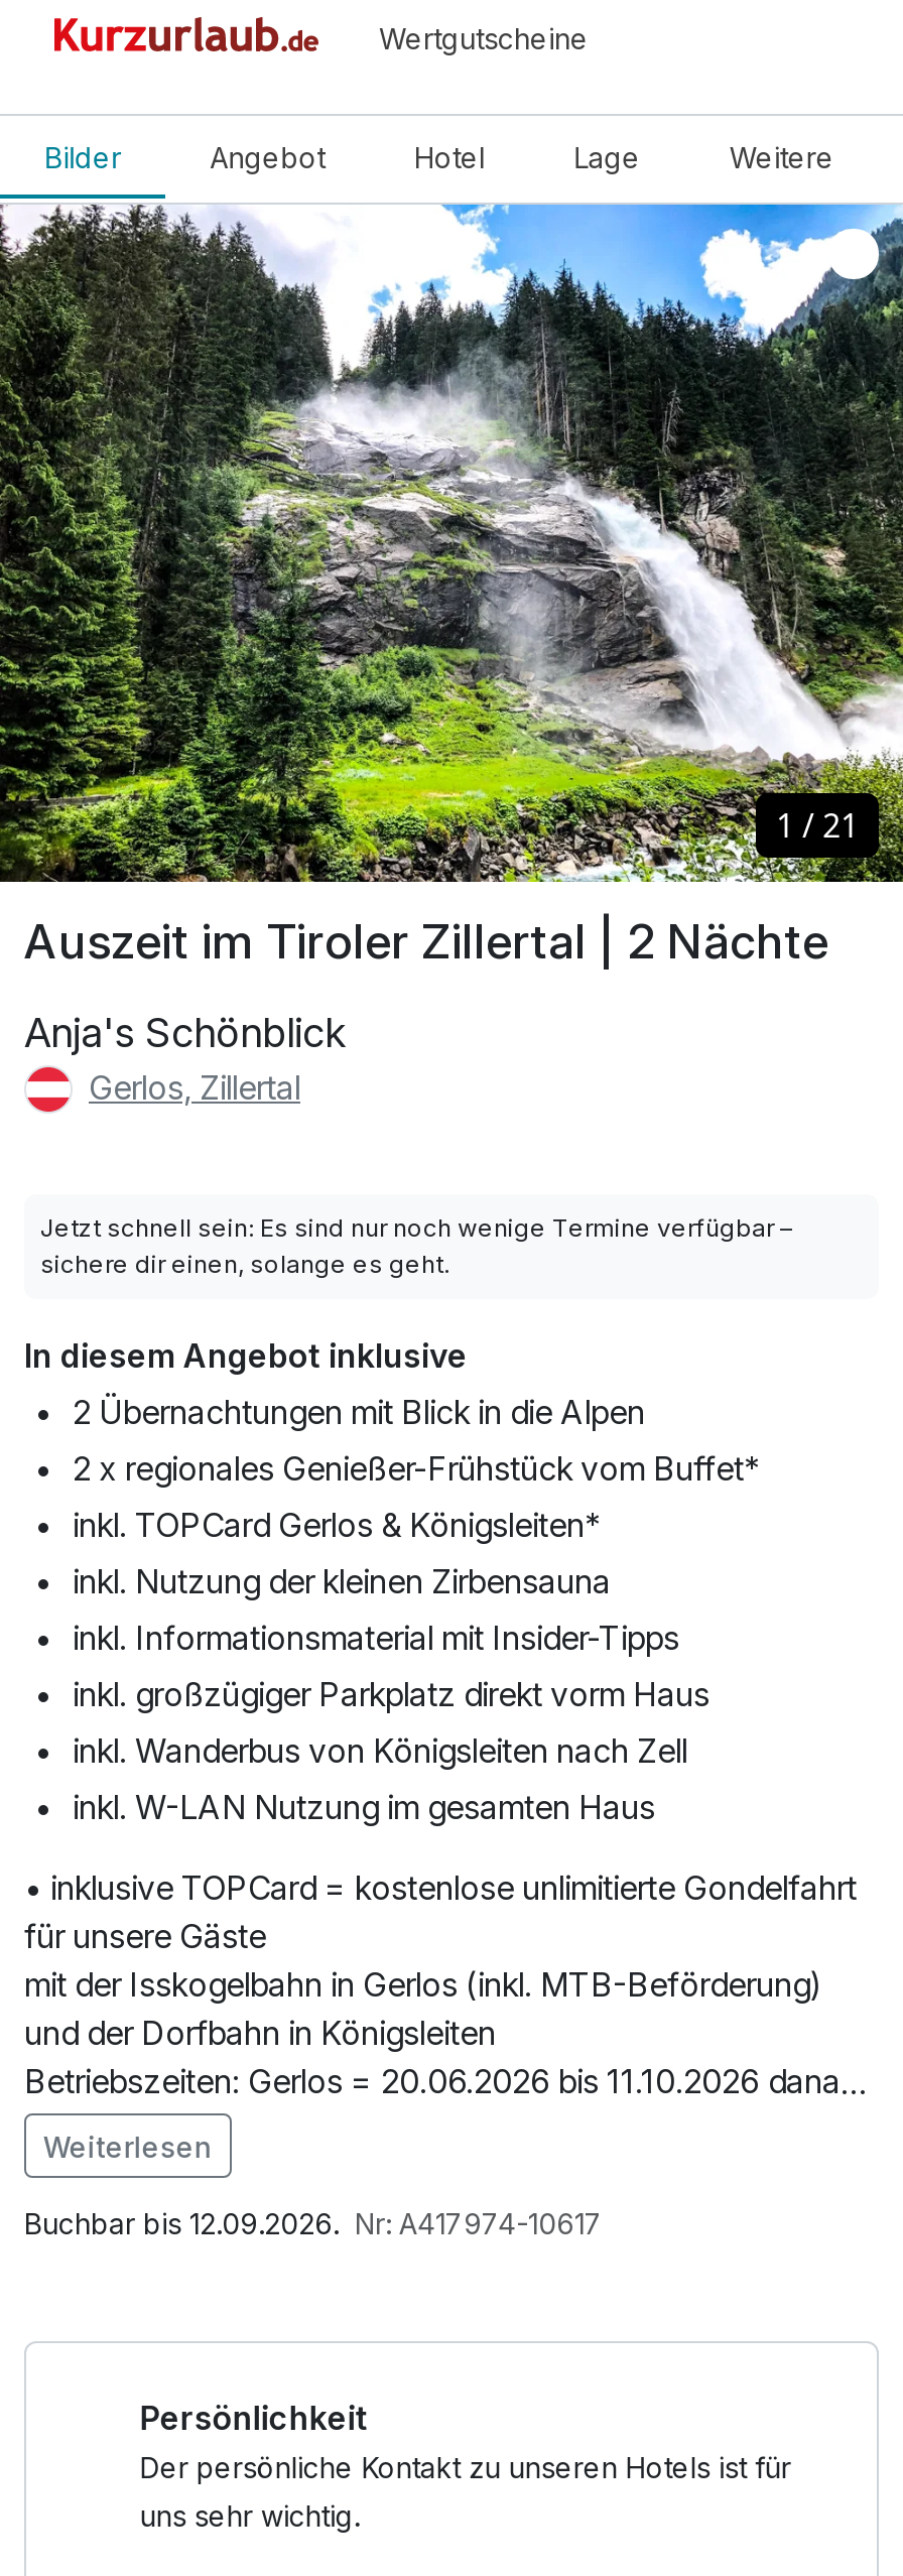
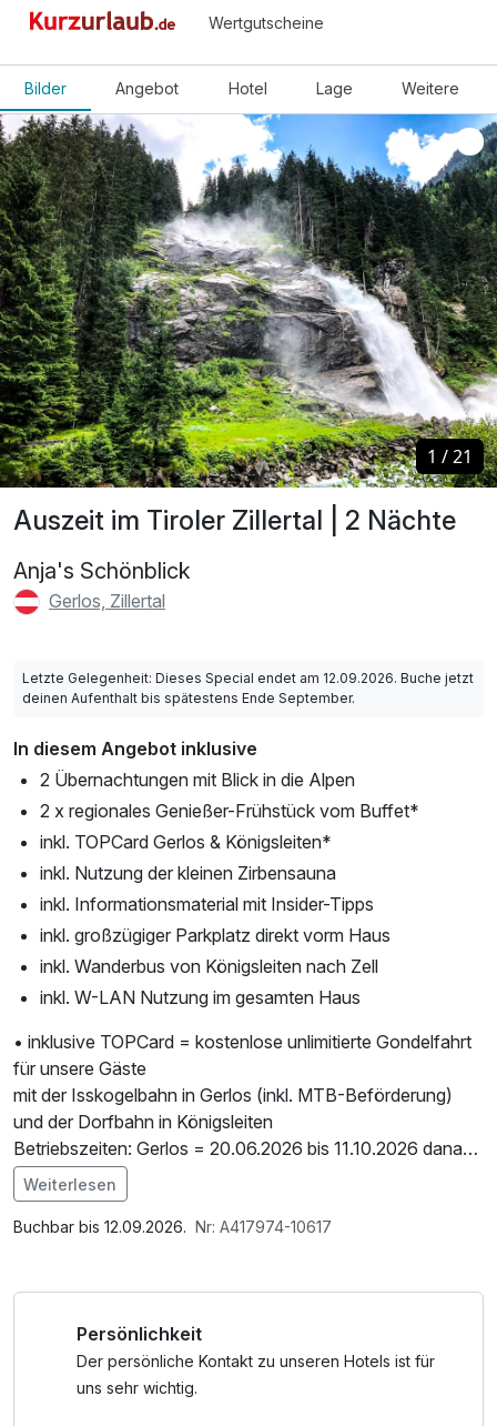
- Jetzt schnell sein: Es sind nur noch wenige Termine verfügbar –
- sichere dir einen, solange es geht.
+ Letzte Gelegenheit: Dieses Special endet am 12.09.2026. Buche jetzt
+ deinen Aufenthalt bis spätestens Ende September.
